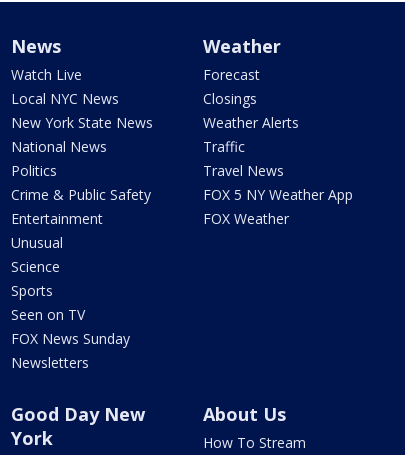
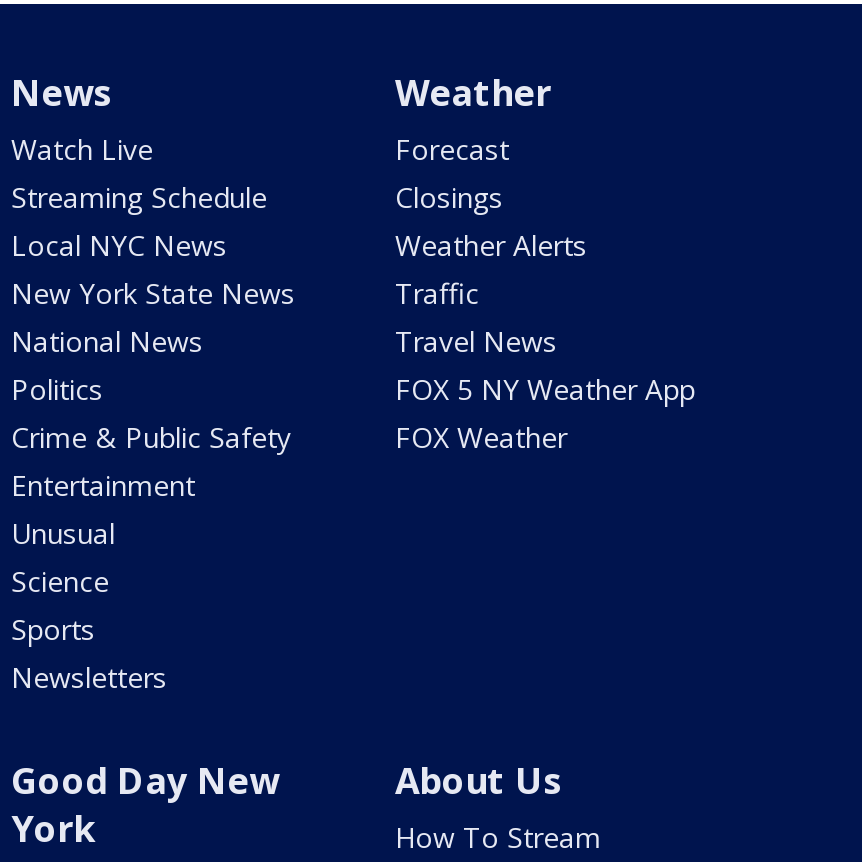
moved down: Local NYC News | New York State News | National News | ... | Science | Sports

+ Streaming Schedule

- Seen on TV
- FOX News Sunday
